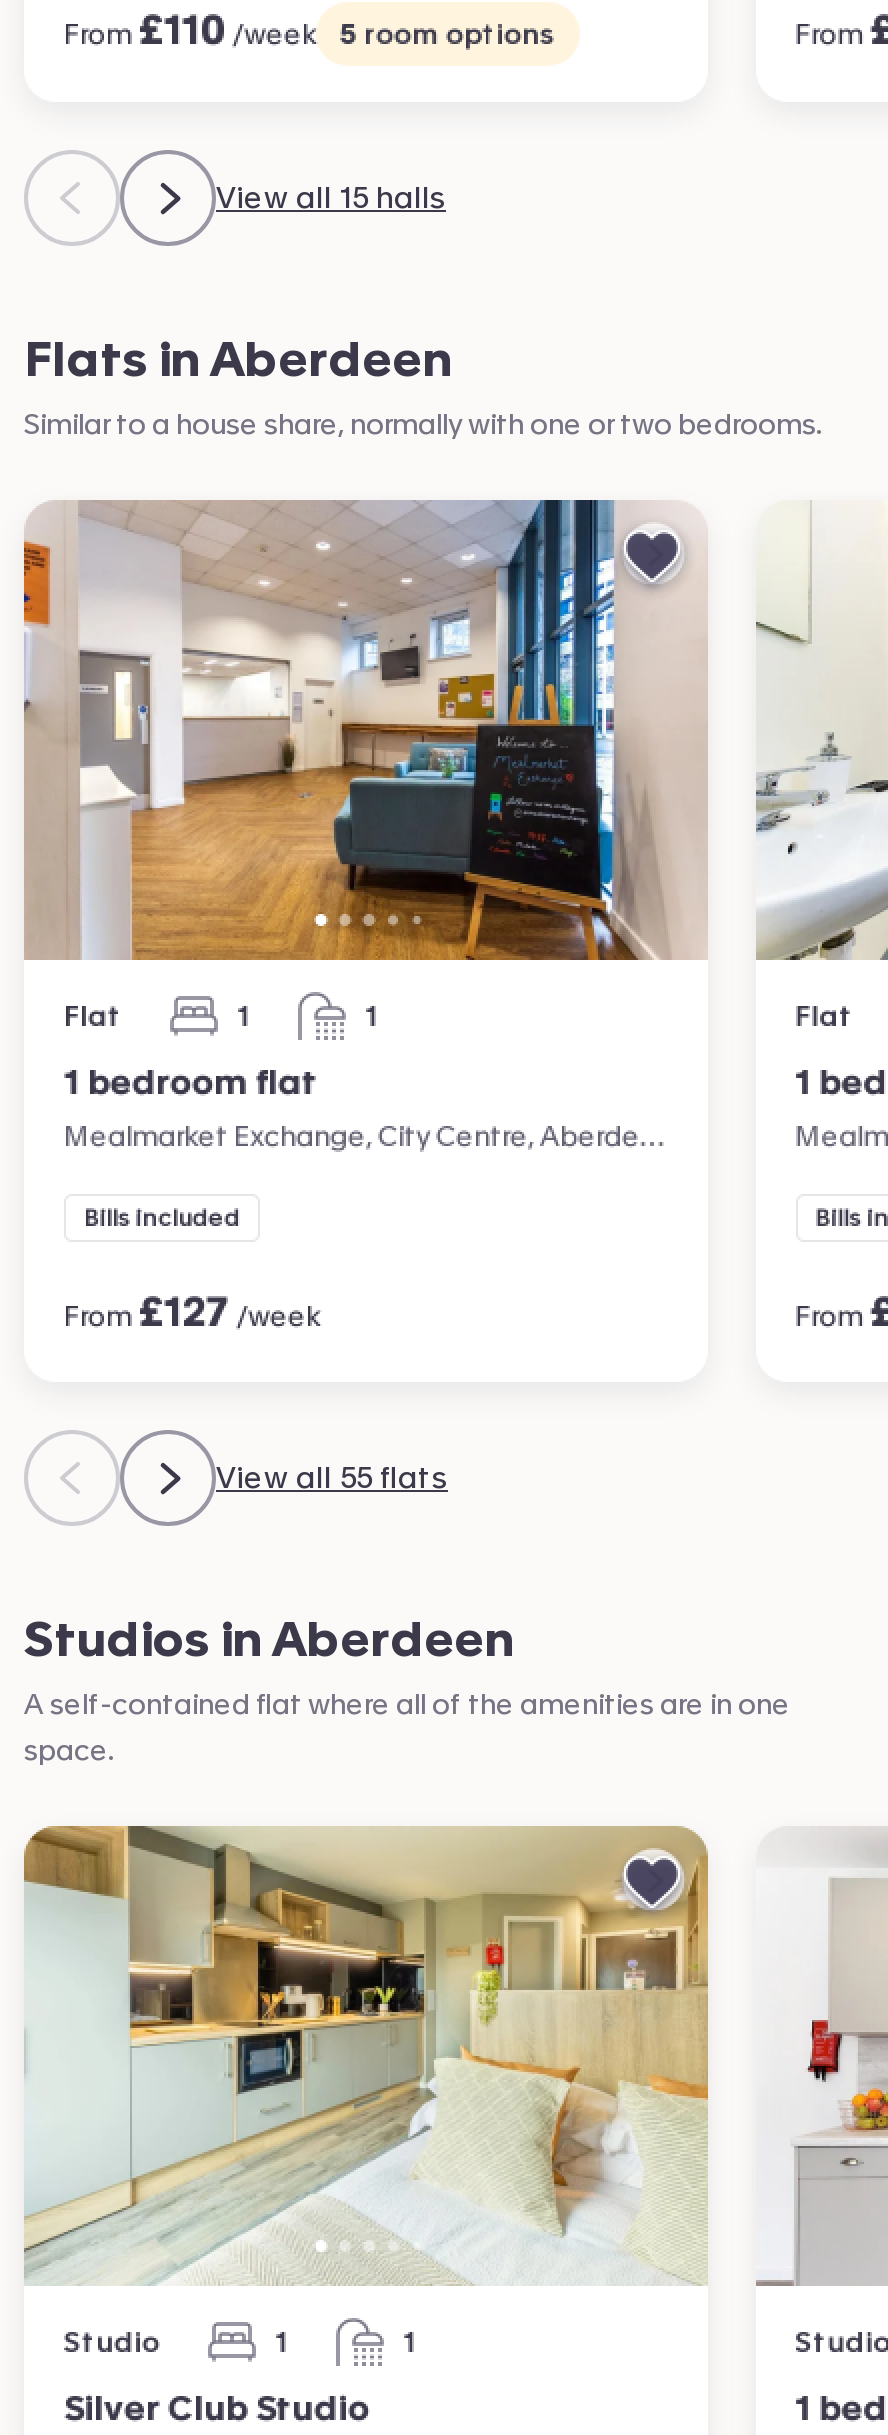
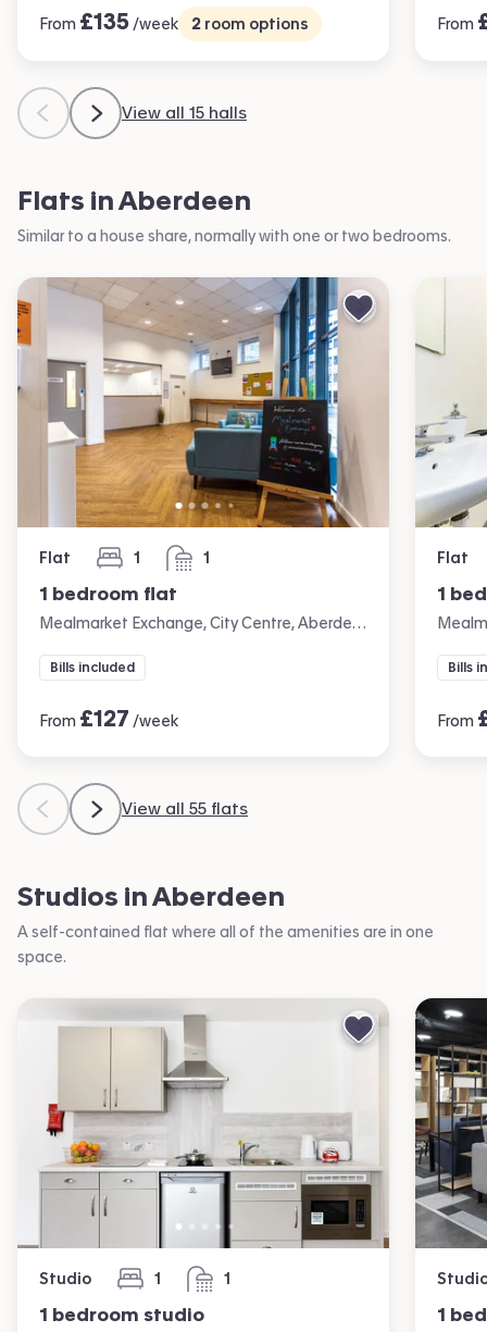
- From £110 /week
+ From £135 /week

- 5 room options
+ 2 room options

- [image]
+ [image]

- [image]
+ [image]

- Silver Club Studio
+ 1 bedroom studio
